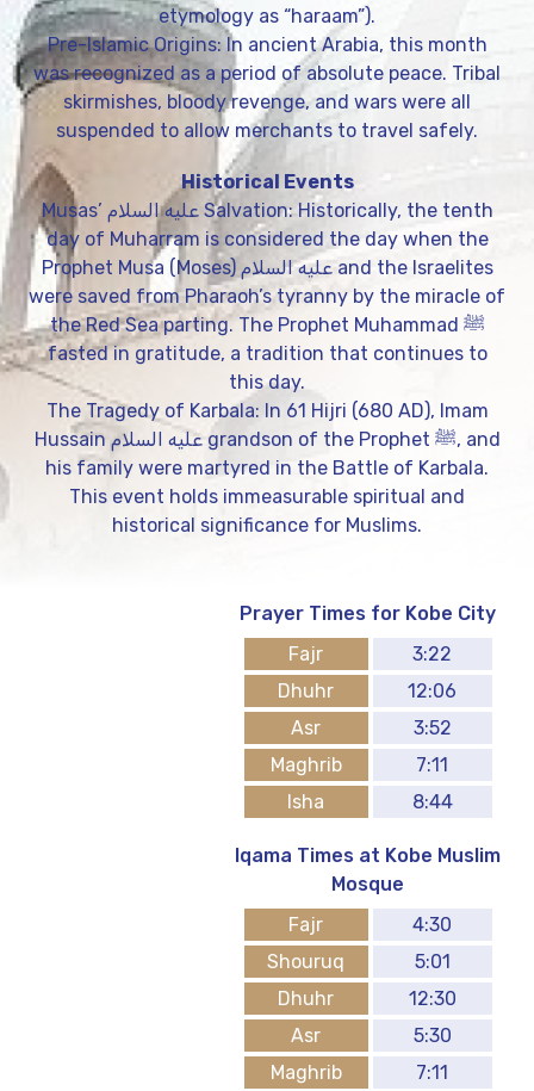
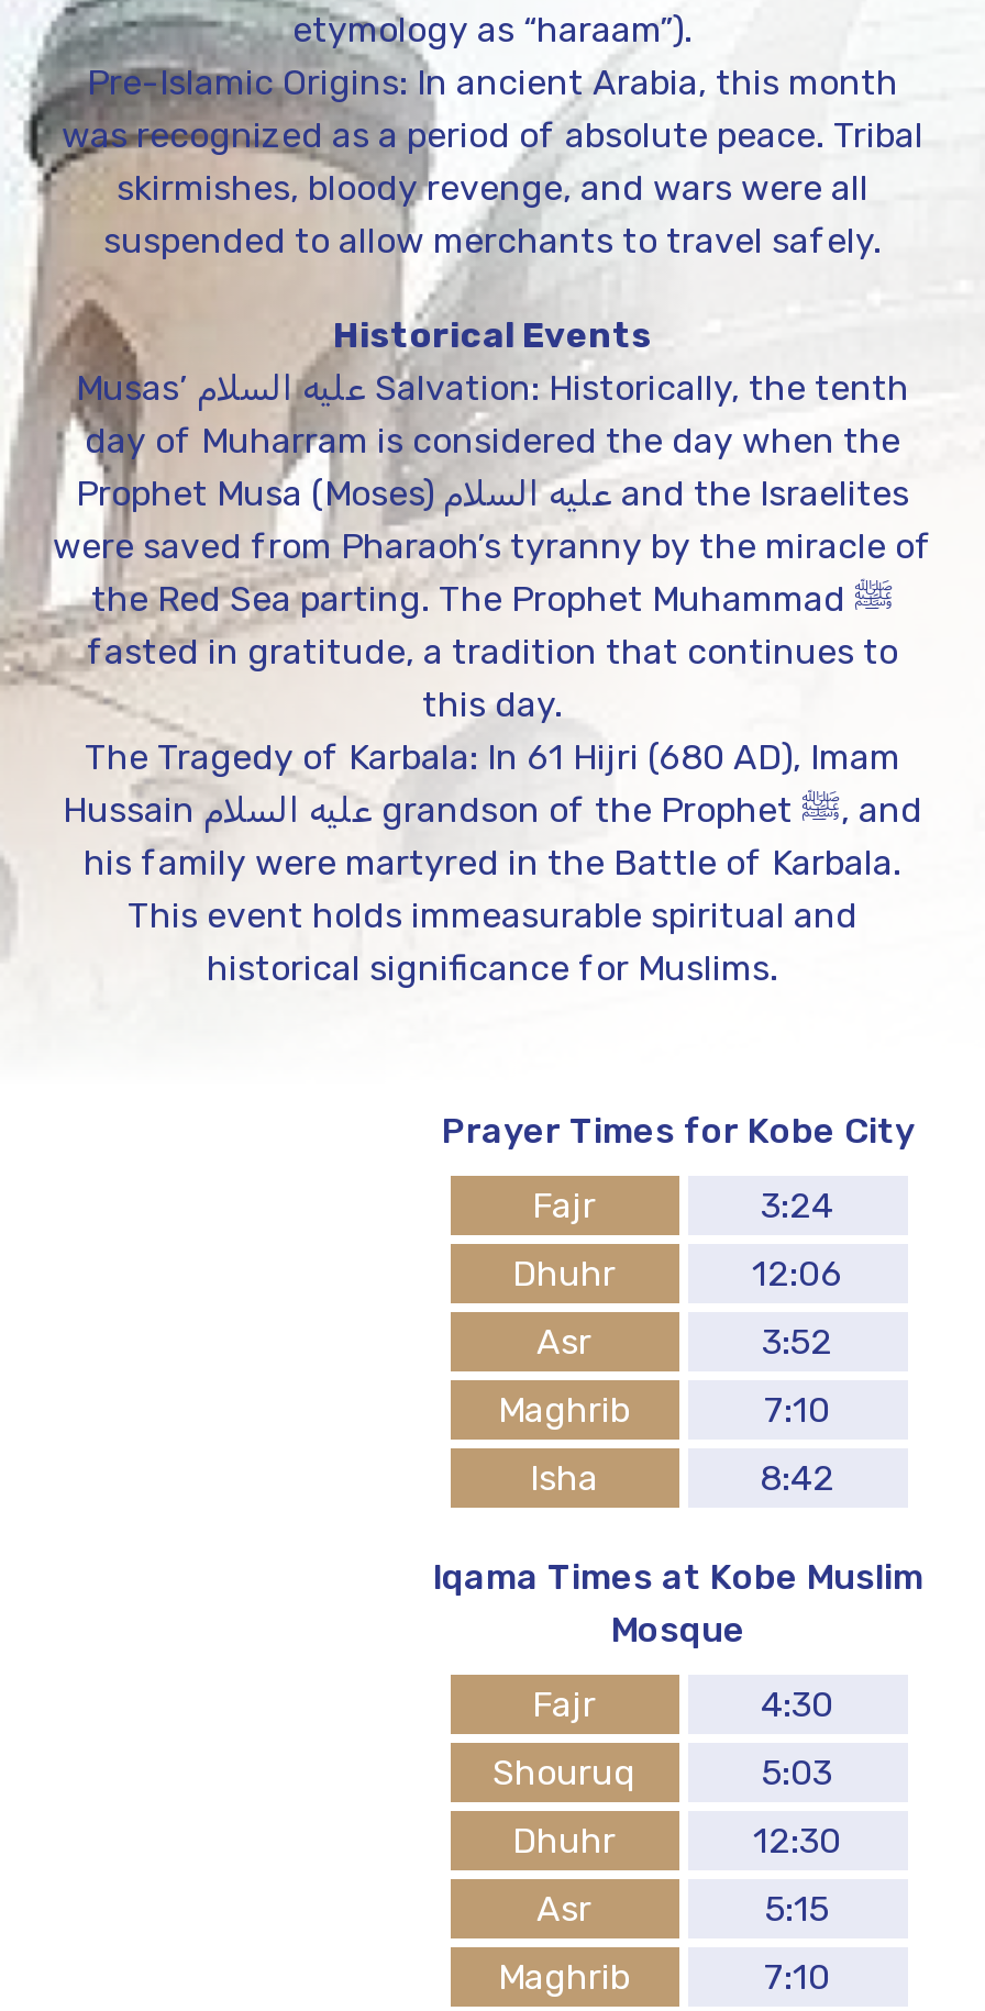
- 3:22
+ 3:24

- 7:11
+ 7:10

- 8:44
+ 8:42

- 5:01
+ 5:03

- 5:30
+ 5:15

- 7:11
+ 7:10
